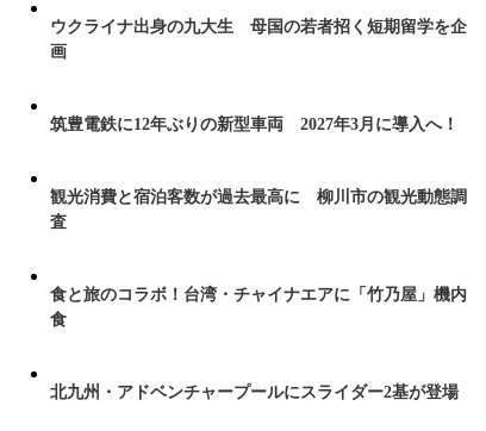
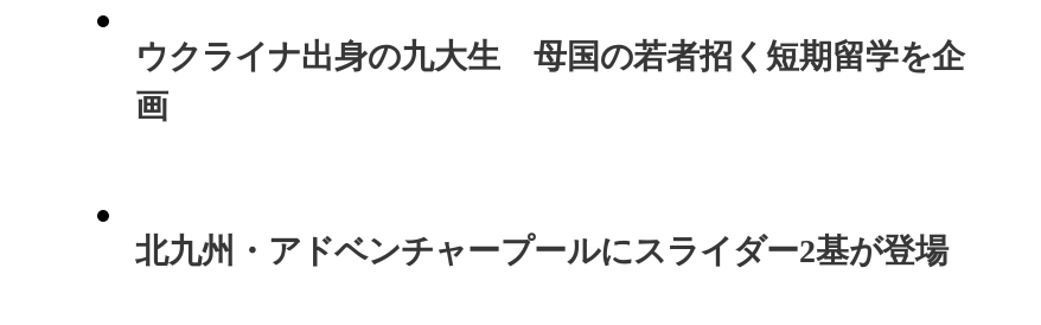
- 筑豊電鉄に12年ぶりの新型車両 2027年3月に導入へ！

- 観光消費と宿泊客数が過去最高に 柳川市の観光動態調
- 査

- 食と旅のコラボ！台湾・チャイナエアに「竹乃屋」機内
- 食
